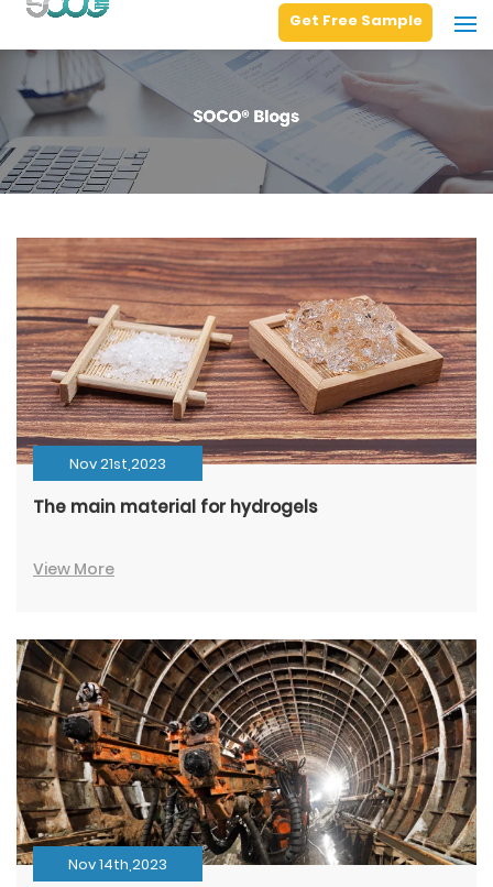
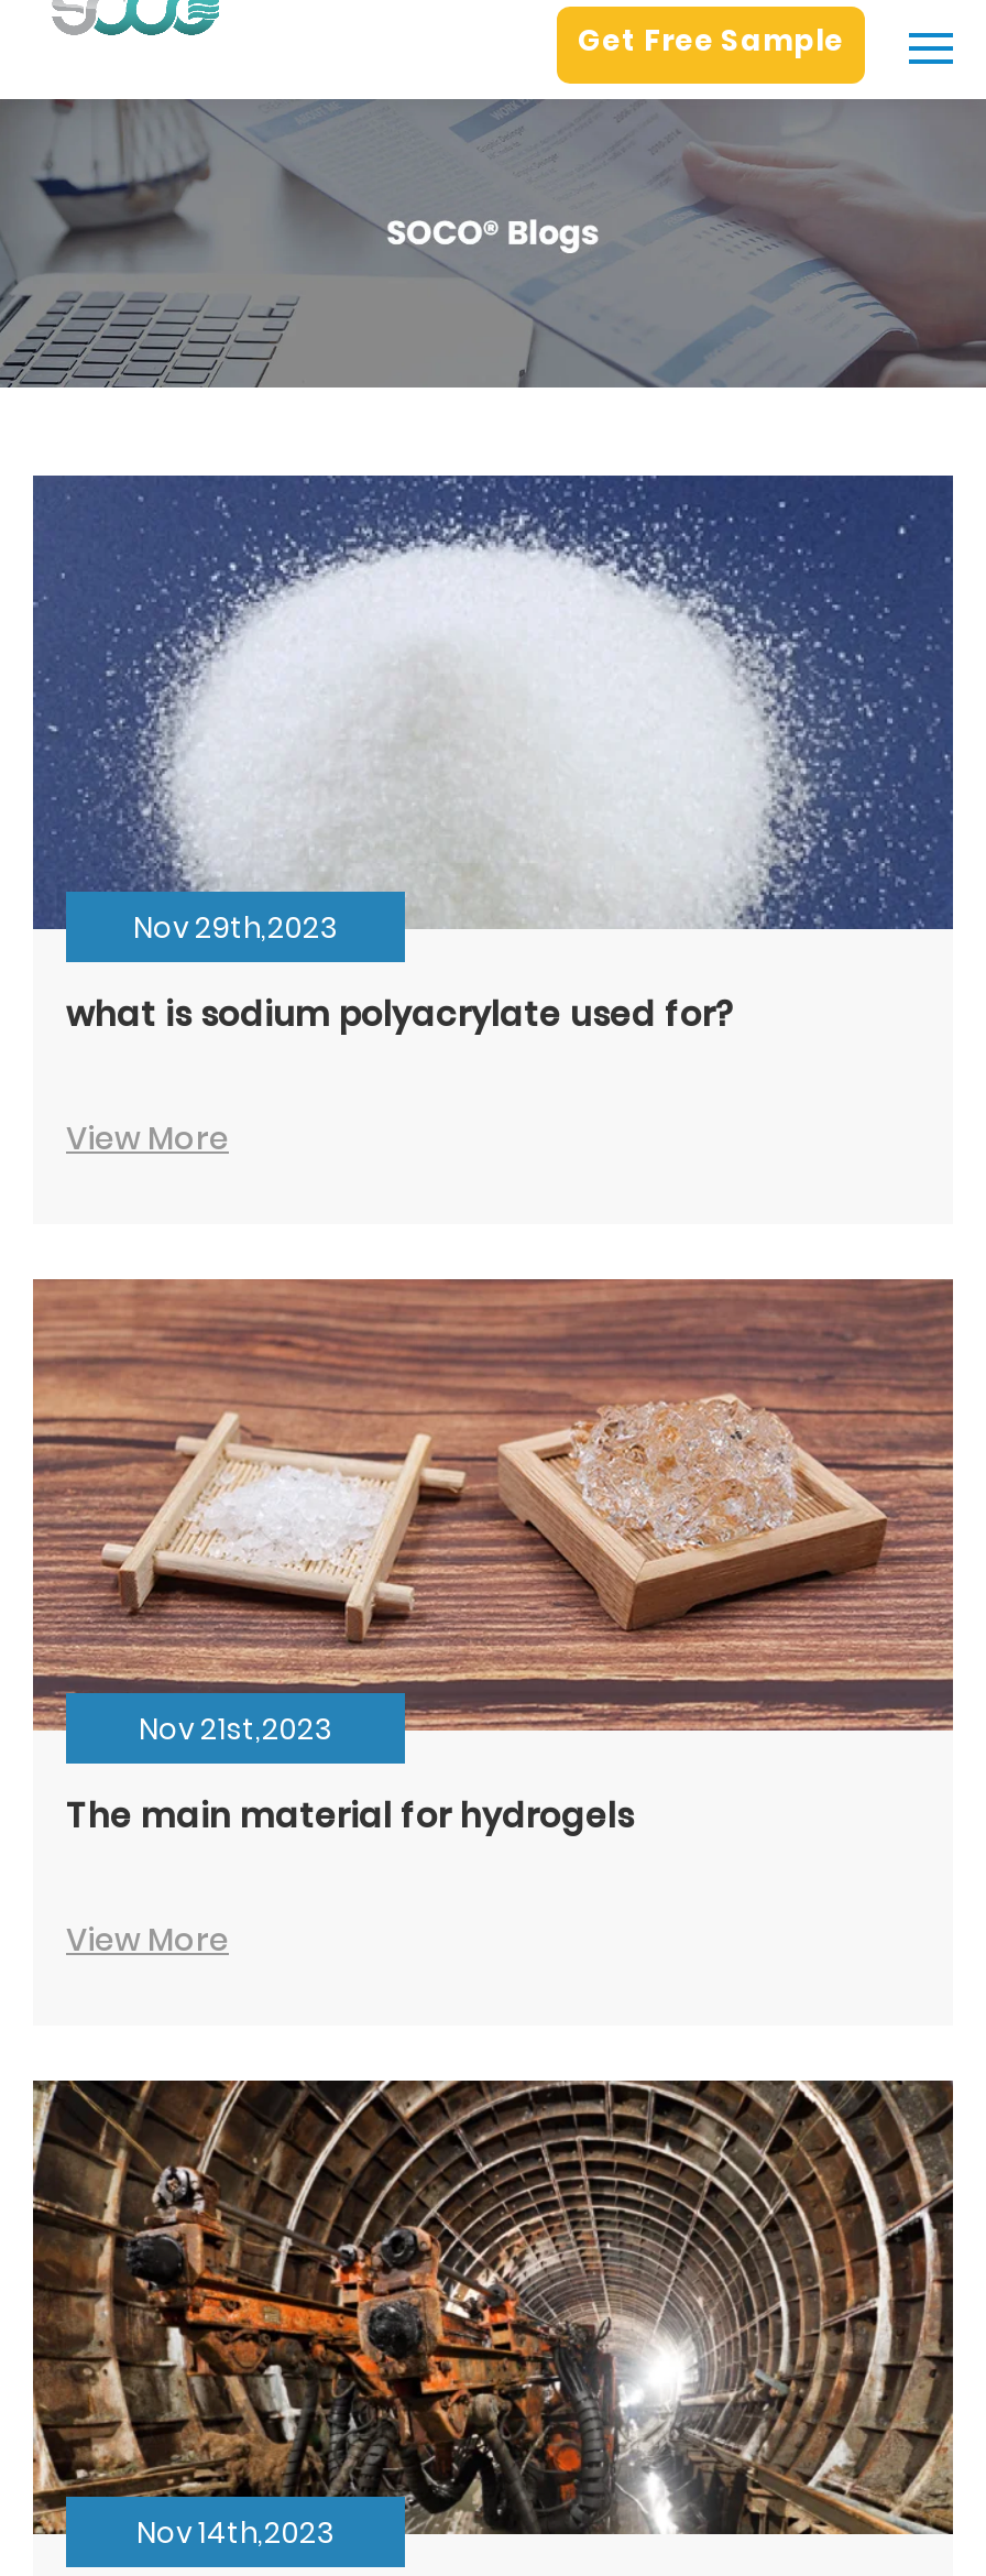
+ [image]
+ Nov 29th,2023
+ what is sodium polyacrylate used for?
+ View More
